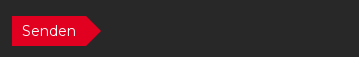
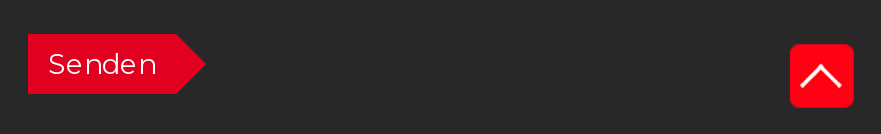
+ [image]
